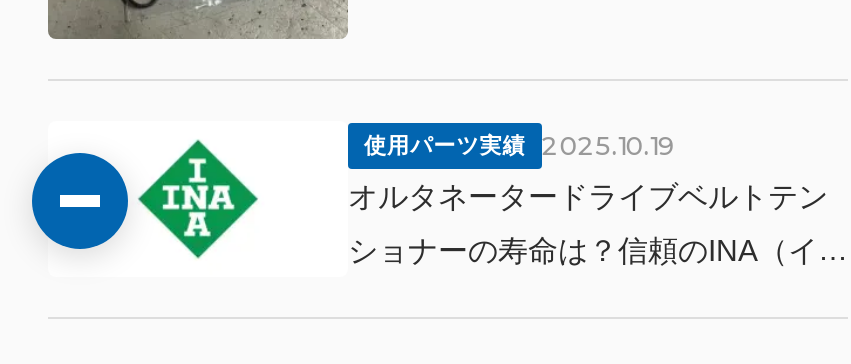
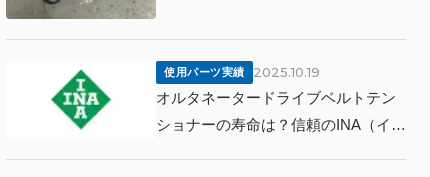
- [image]
